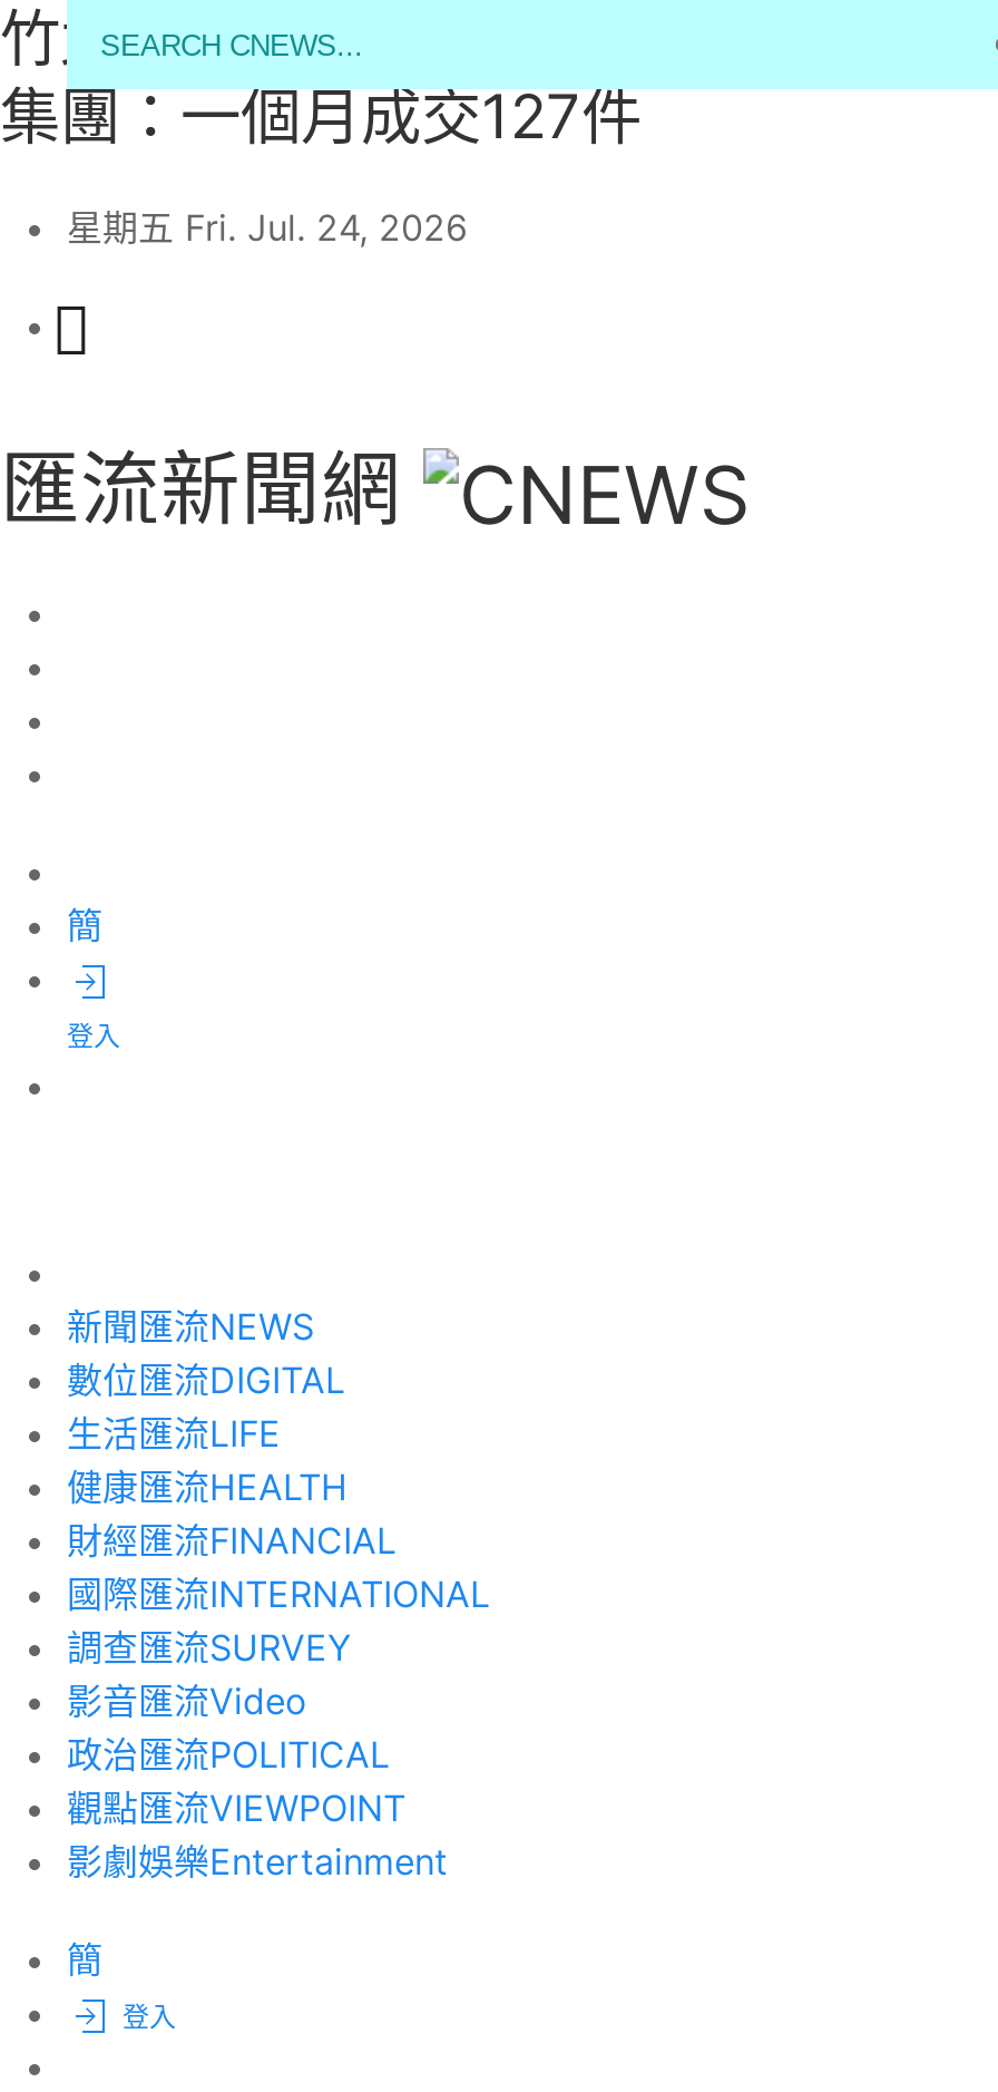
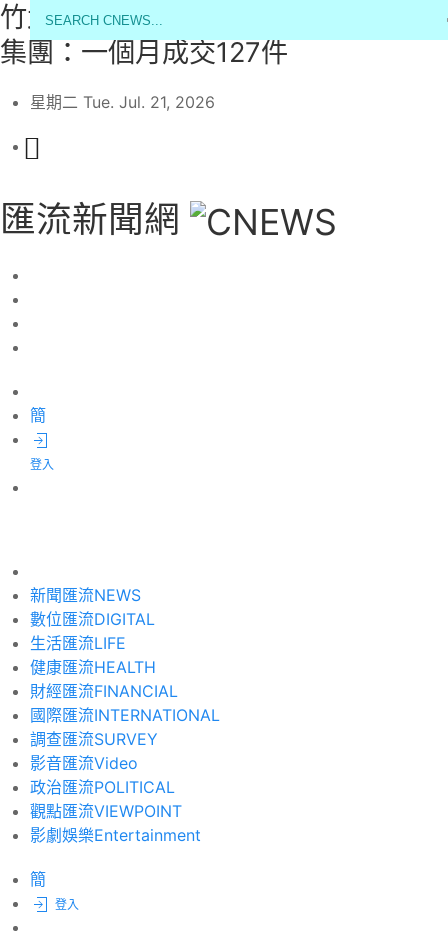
- 星期五 Fri. Jul. 24, 2026
+ 星期二 Tue. Jul. 21, 2026
